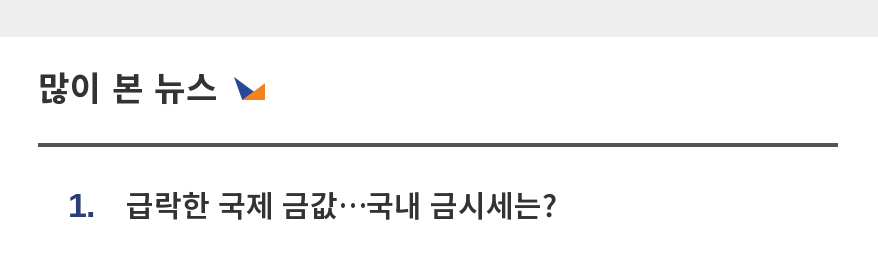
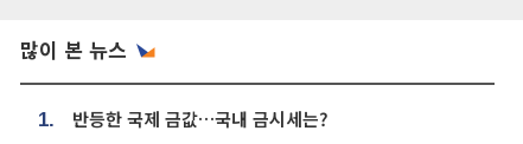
- 급락한 국제 금값…국내 금시세는?
+ 반등한 국제 금값…국내 금시세는?
